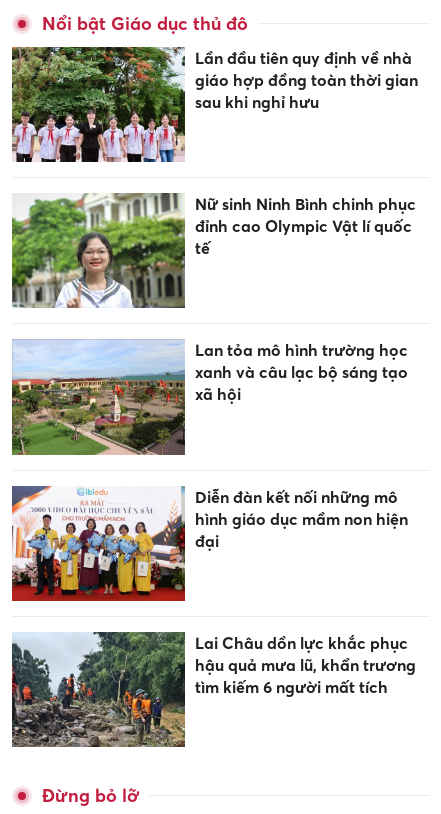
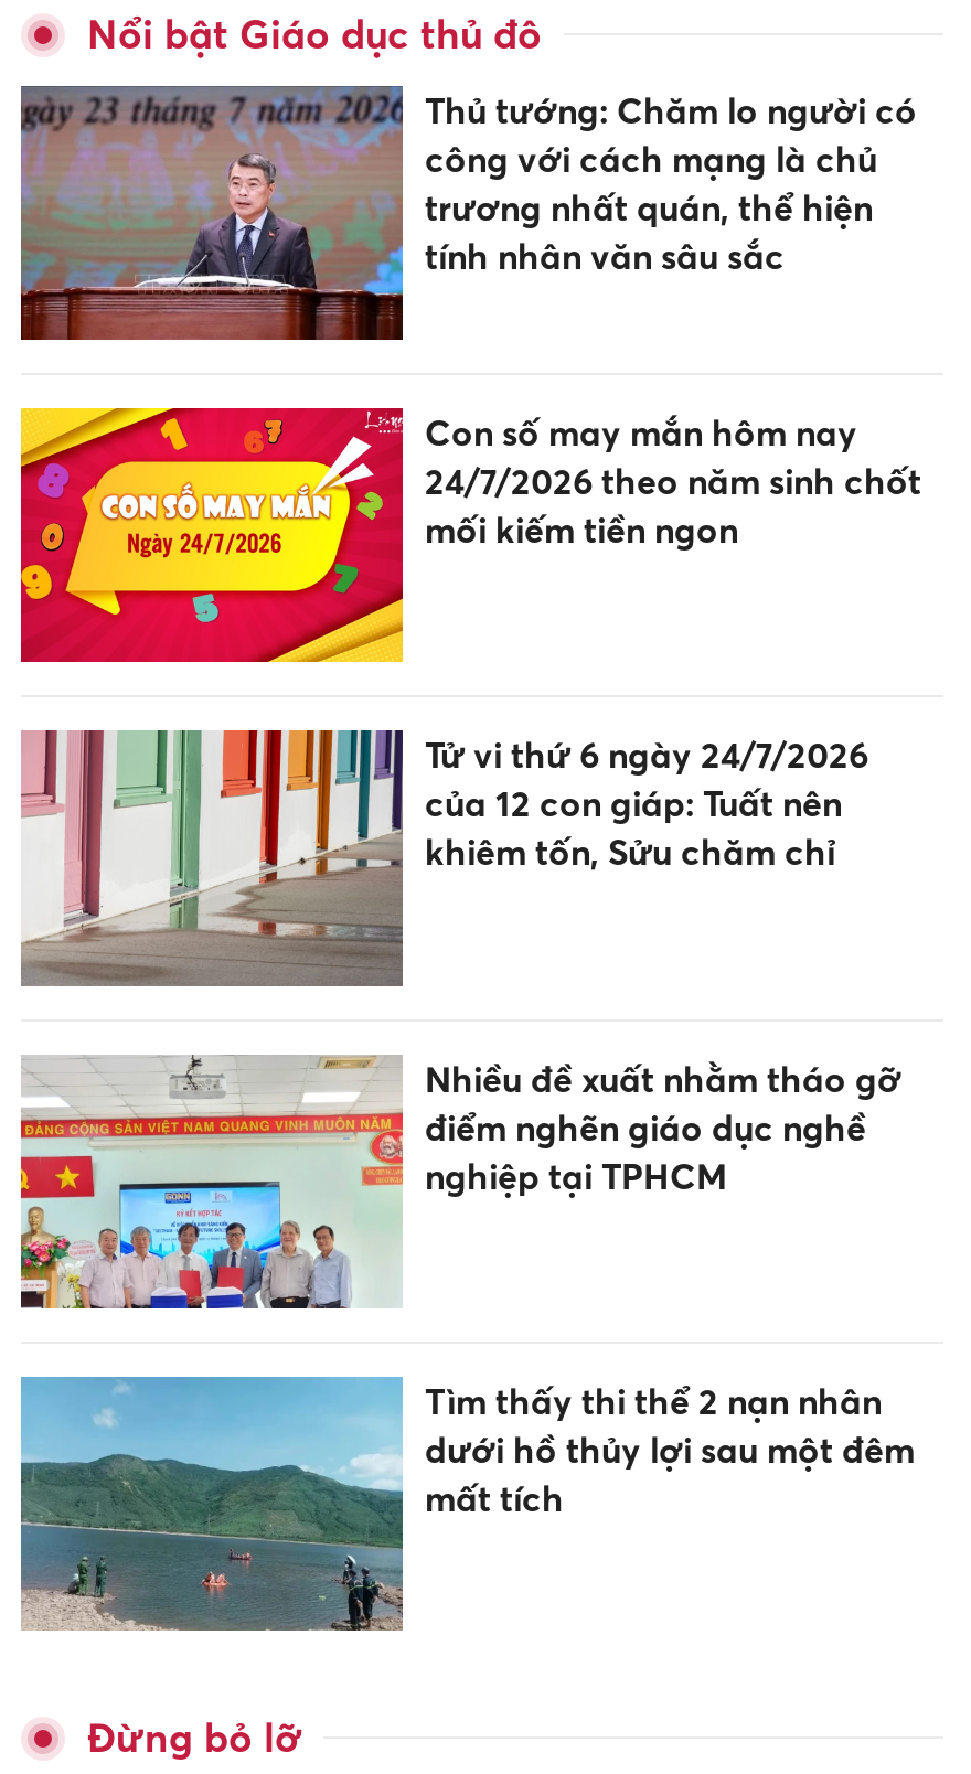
- [image]
- Lần đầu tiên quy định về nhà
- giáo hợp đồng toàn thời gian
- sau khi nghỉ hưu
+ [image]
+ Thủ tướng: Chăm lo người có
+ công với cách mạng là chủ
+ trương nhất quán, thể hiện
+ tính nhân văn sâu sắc

- [image]
- Nữ sinh Ninh Bình chinh phục
- đỉnh cao Olympic Vật lí quốc
- tế
+ [image]
+ Con số may mắn hôm nay
+ 24/7/2026 theo năm sinh chốt
+ mối kiếm tiền ngon

- [image]
- Lan tỏa mô hình trường học
- xanh và câu lạc bộ sáng tạo
- xã hội
+ [image]
+ Tử vi thứ 6 ngày 24/7/2026
+ của 12 con giáp: Tuất nên
+ khiêm tốn, Sửu chăm chỉ

- [image]
- Diễn đàn kết nối những mô
- hình giáo dục mầm non hiện
- đại
+ [image]
+ Nhiều đề xuất nhằm tháo gỡ
+ điểm nghẽn giáo dục nghề
+ nghiệp tại TPHCM

- [image]
- Lai Châu dồn lực khắc phục
- hậu quả mưa lũ, khẩn trương
- tìm kiếm 6 người mất tích
+ [image]
+ Tìm thấy thi thể 2 nạn nhân
+ dưới hồ thủy lợi sau một đêm
+ mất tích
